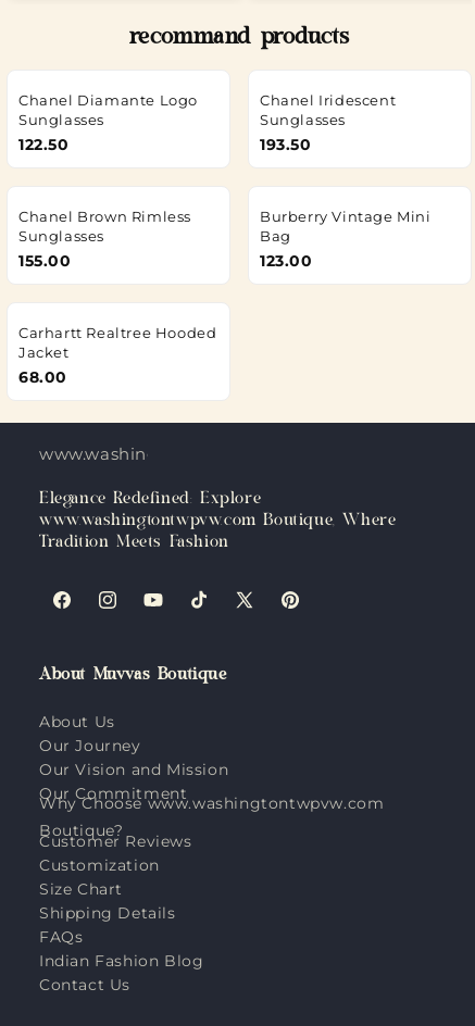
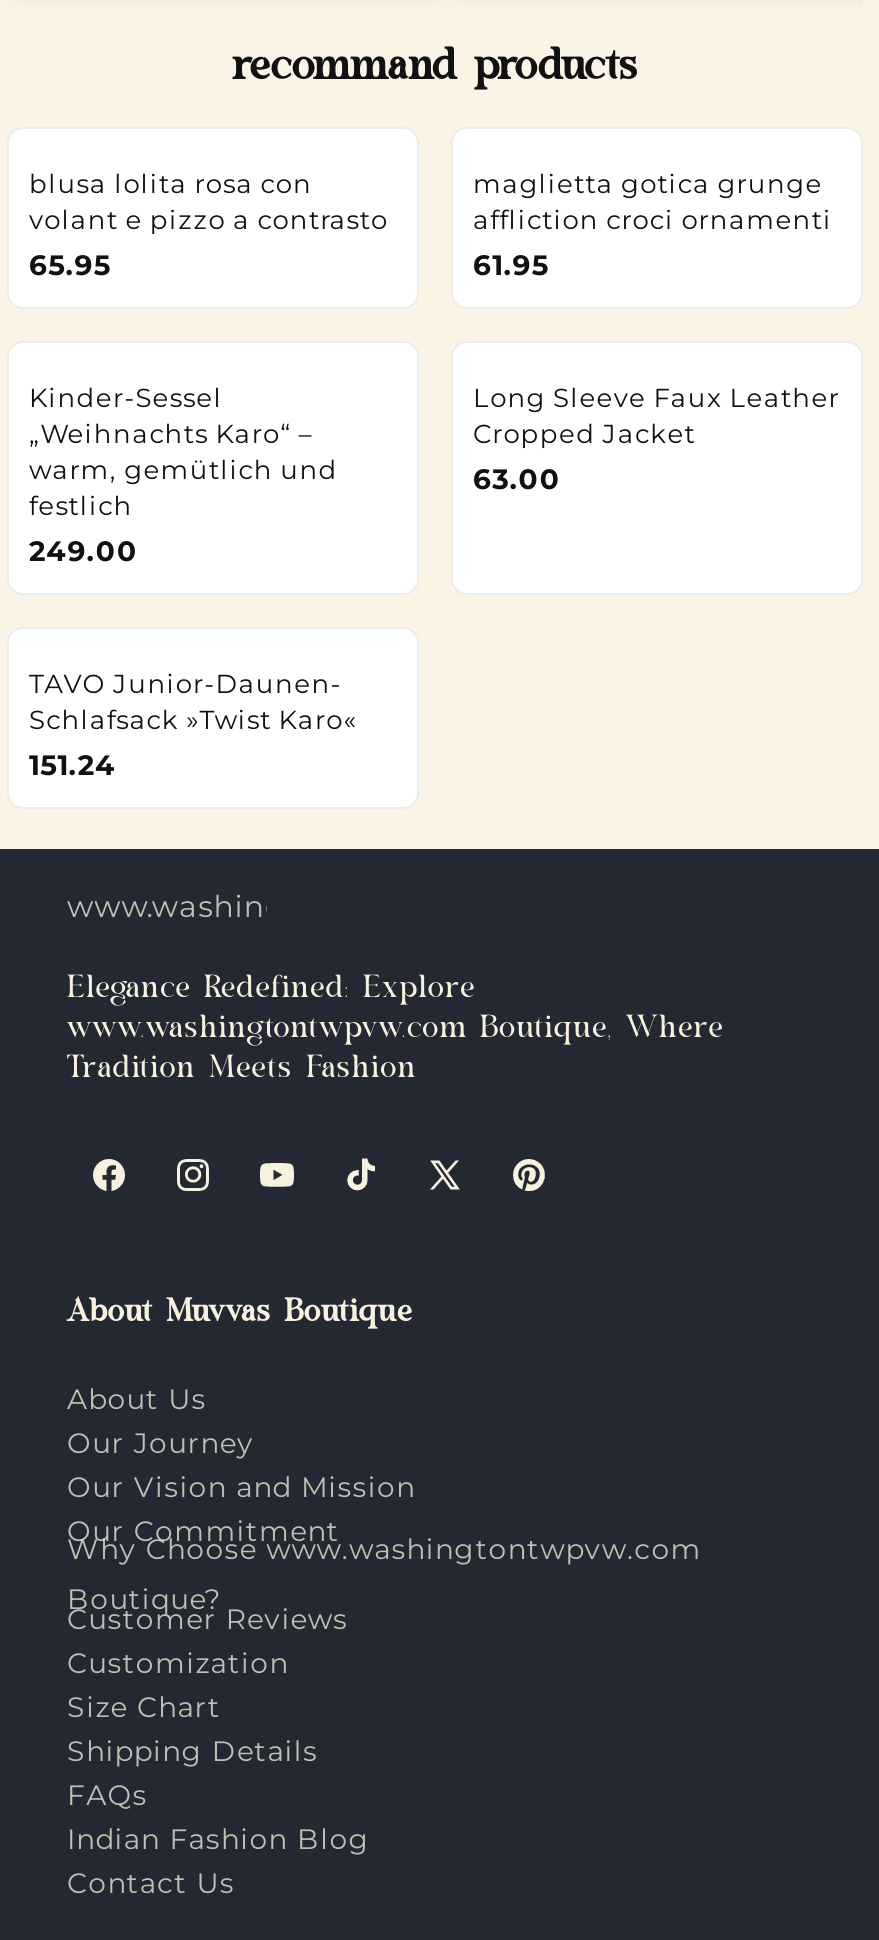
- Chanel Diamante Logo
- Sunglasses
- 122.50
+ blusa lolita rosa con
+ volant e pizzo a contrasto
+ 65.95

- Chanel Iridescent
- Sunglasses
- 193.50
+ maglietta gotica grunge
+ affliction croci ornamenti
+ 61.95

- Chanel Brown Rimless
- Sunglasses
- 155.00
+ Kinder-Sessel
+ „Weihnachts Karo“ –
+ warm, gemütlich und
+ festlich
+ 249.00

- Burberry Vintage Mini
- Bag
- 123.00
+ Long Sleeve Faux Leather
+ Cropped Jacket
+ 63.00

- Carhartt Realtree Hooded
- Jacket
- 68.00
+ TAVO Junior-Daunen-
+ Schlafsack »Twist Karo«
+ 151.24
